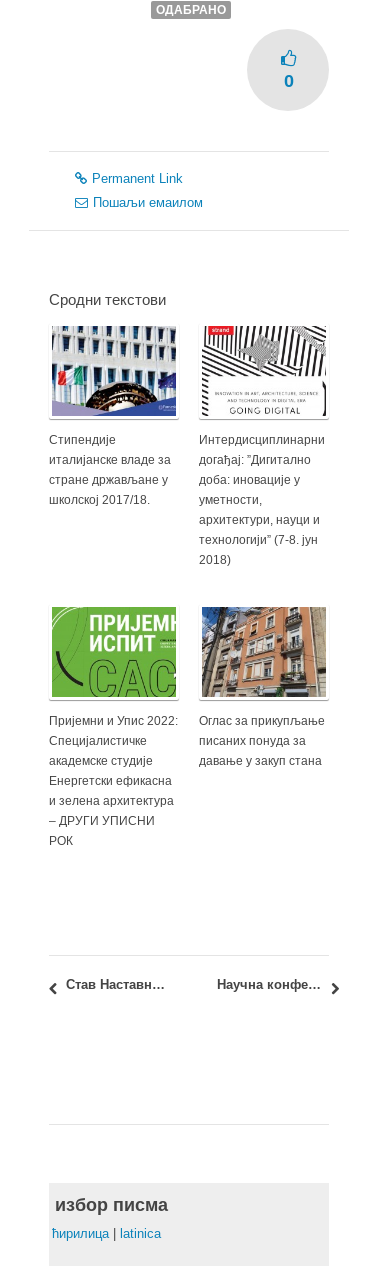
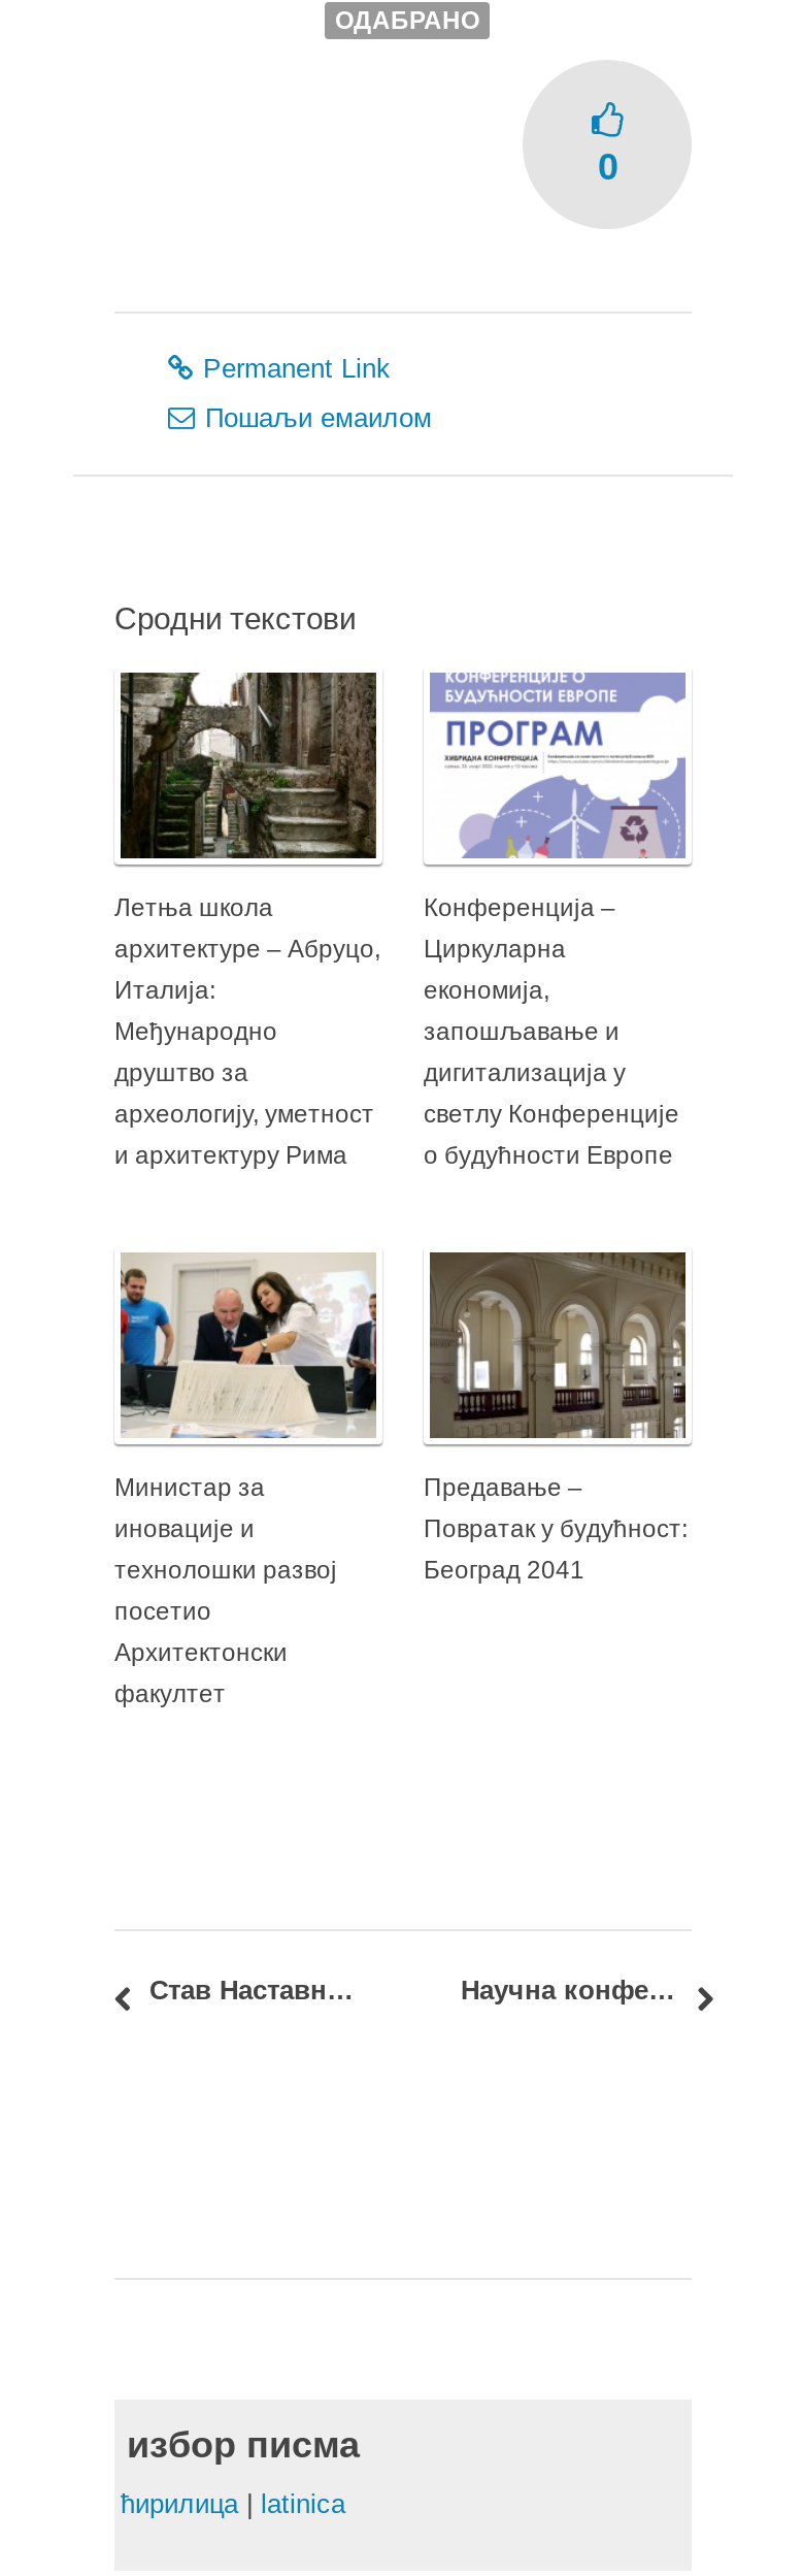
- [image]
- Стипендије
- италијанске владе за
- стране држављане у
- школској 2017/18.
+ [image]
+ Летња школа
+ архитектуре – Абруцо,
+ Италија:
+ Међународно
+ друштво за
+ археологију, уметност
+ и архитектуру Рима

- [image]
- Интердисциплинарни
- догађај: ”Дигитално
- доба: иновације у
- уметности,
- архитектури, науци и
- технологији” (7-8. јун
- 2018)
+ [image]
+ Конференција –
+ Циркуларна
+ економија,
+ запошљавање и
+ дигитализација у
+ светлу Конференције
+ о будућности Европе

- [image]
- Пријемни и Упис 2022:
- Специјалистичке
- академске студије
- Енергетски ефикасна
- и зелена архитектура
- – ДРУГИ УПИСНИ
- РОК
+ [image]
+ Министар за
+ иновације и
+ технолошки развој
+ посетио
+ Архитектонски
+ факултет

- [image]
- Оглас за прикупљање
- писаних понуда за
- давање у закуп стана
+ [image]
+ Предавање –
+ Повратак у будућност:
+ Београд 2041
